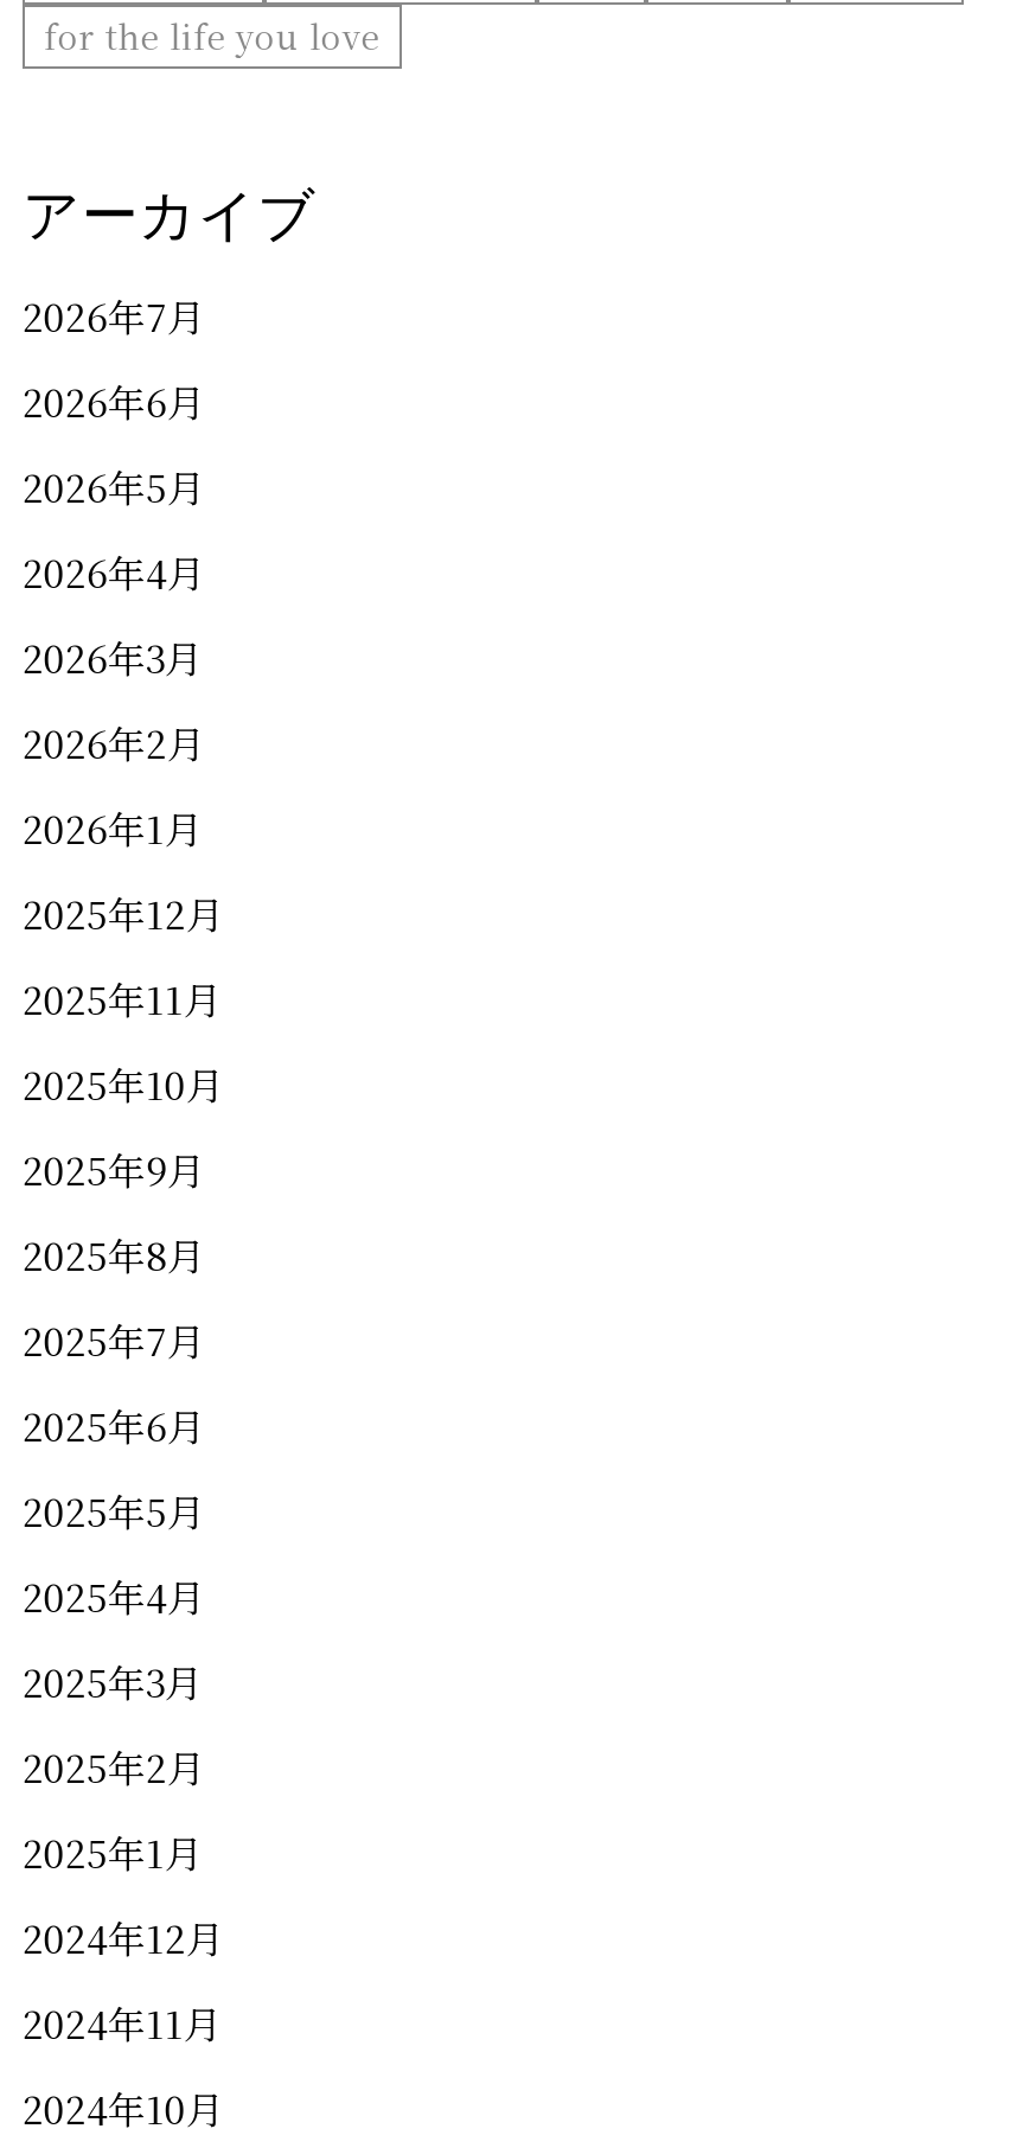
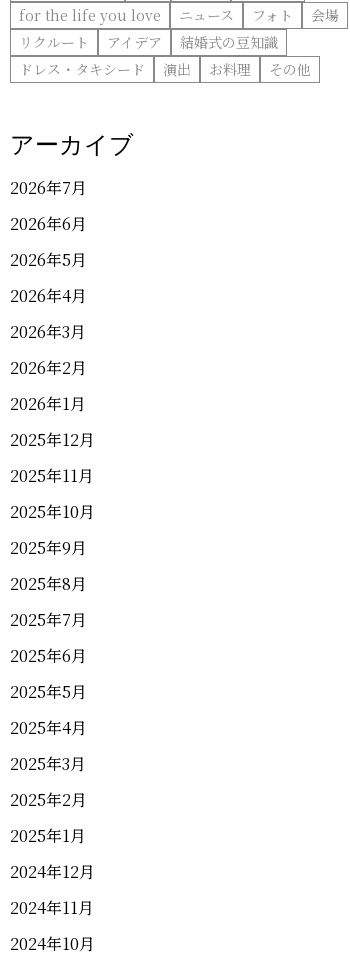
+ ニュース
+ フォト
+ 会場
+ リクルート
+ アイデア
+ 結婚式の豆知識
+ ドレス・タキシード
+ 演出
+ お料理
+ その他
